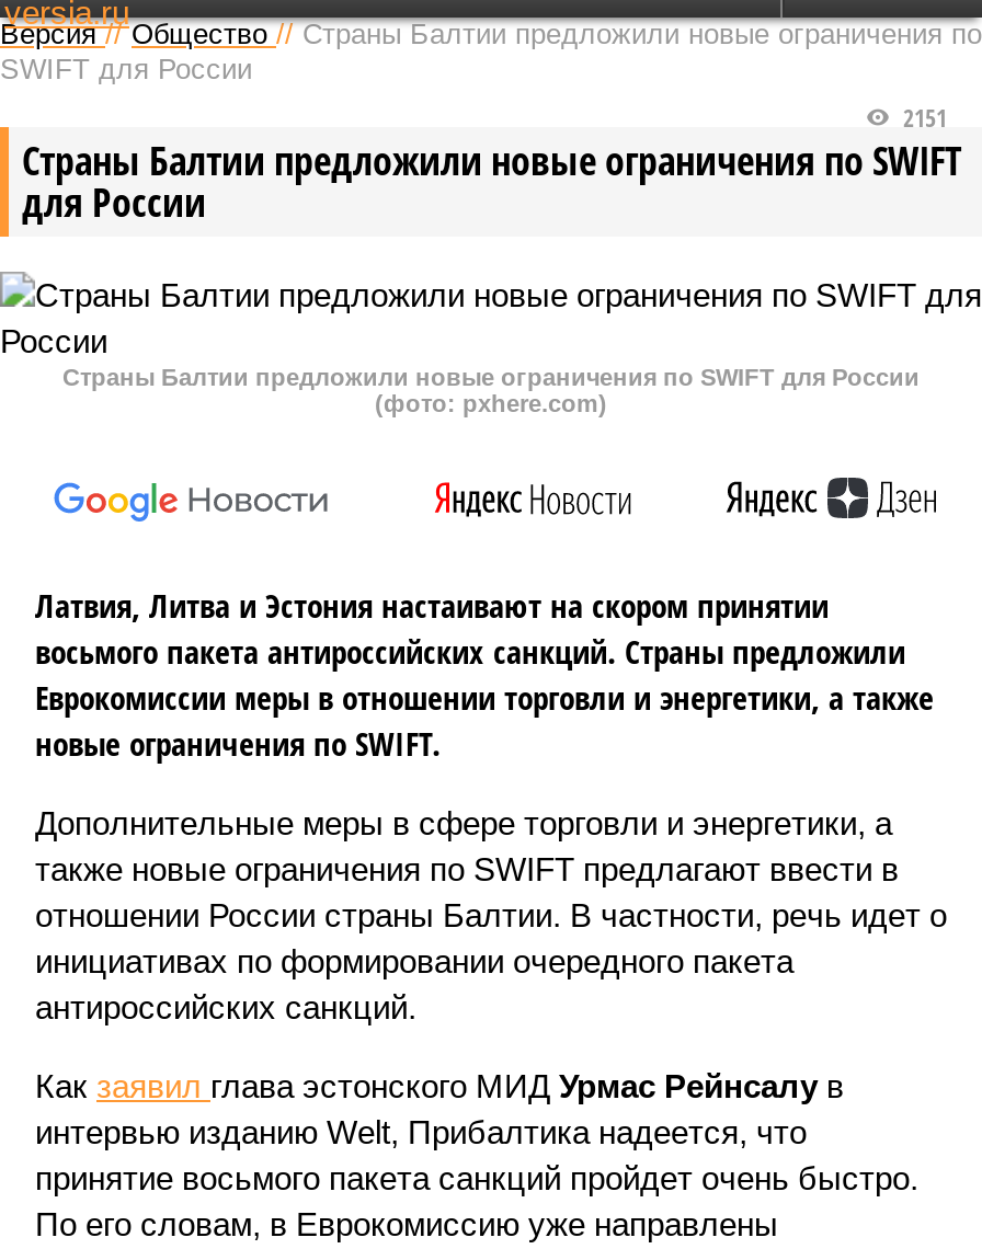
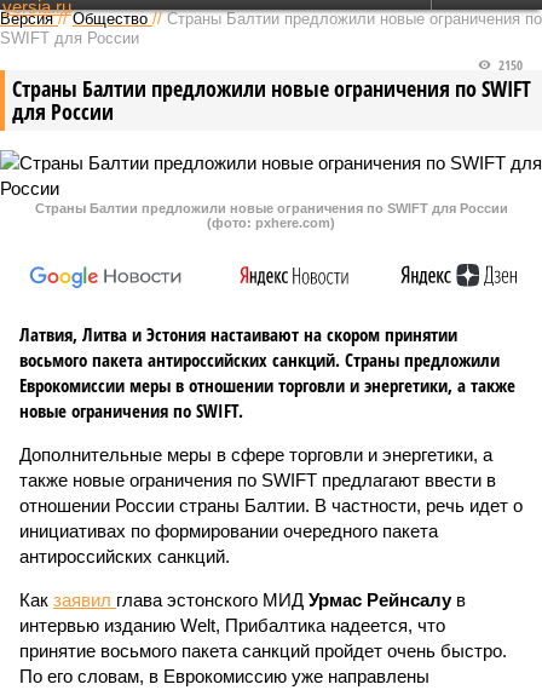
- 2151
+ 2150
